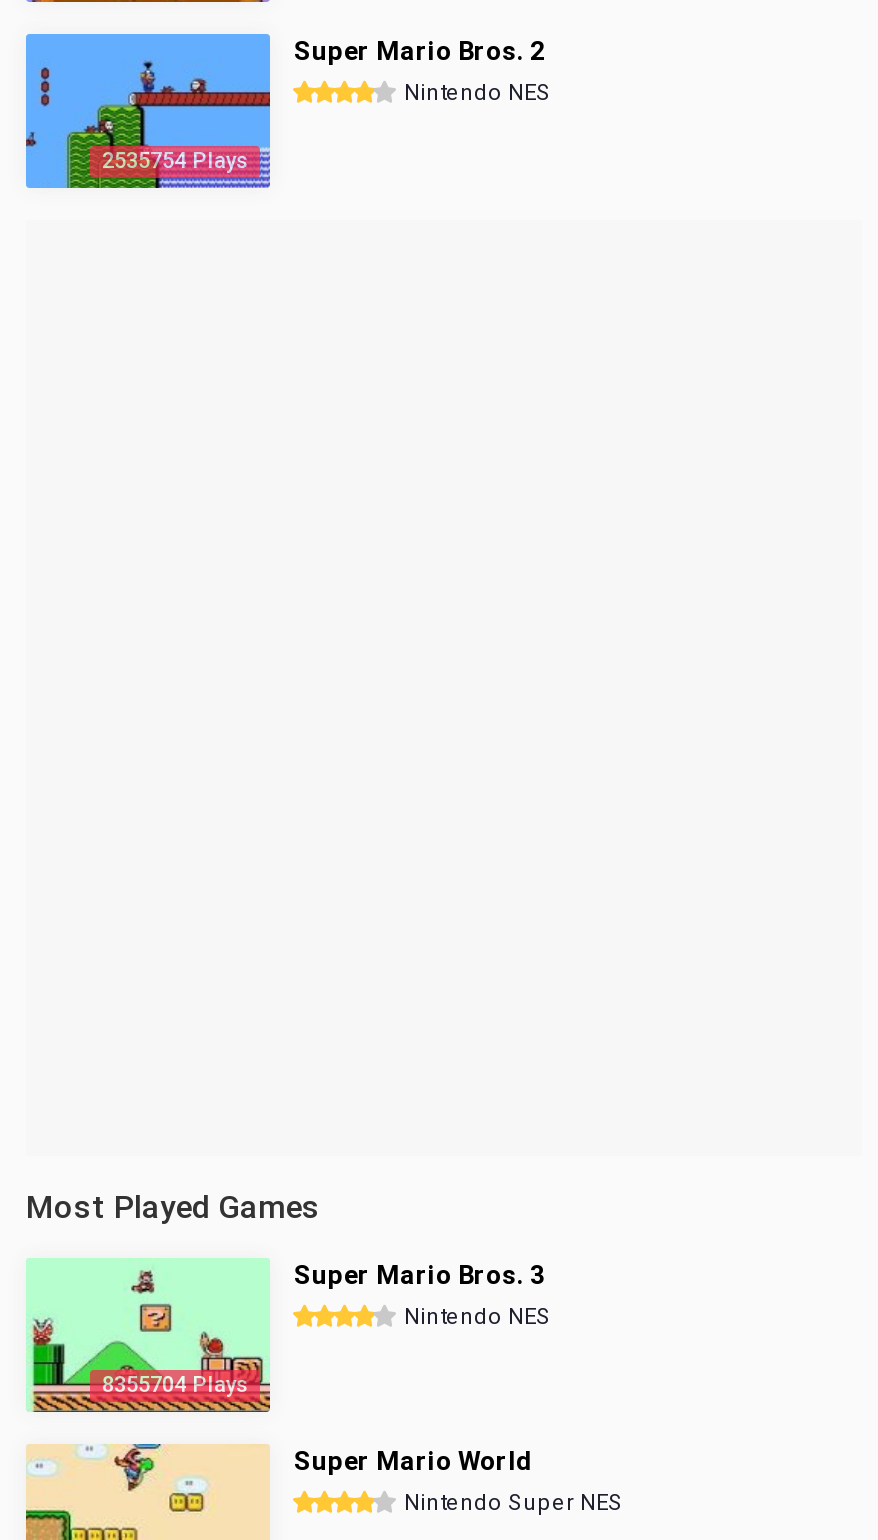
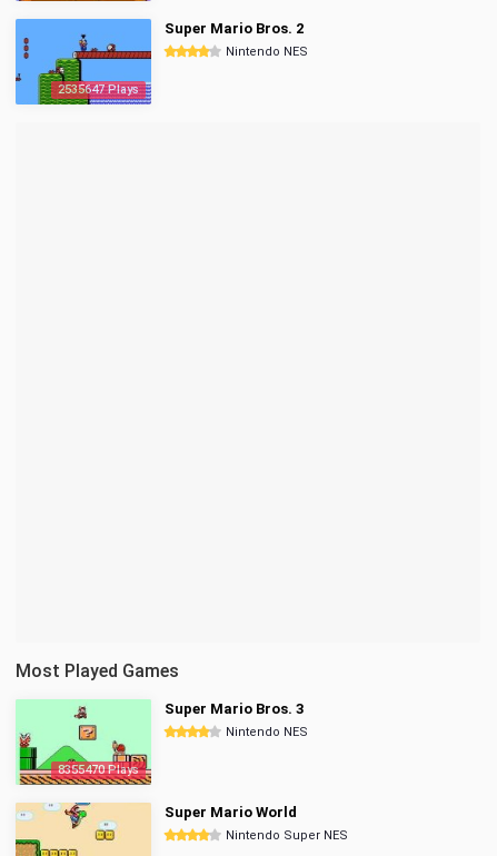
- 2535754 Plays
+ 2535647 Plays

- 8355704 Plays
+ 8355470 Plays
